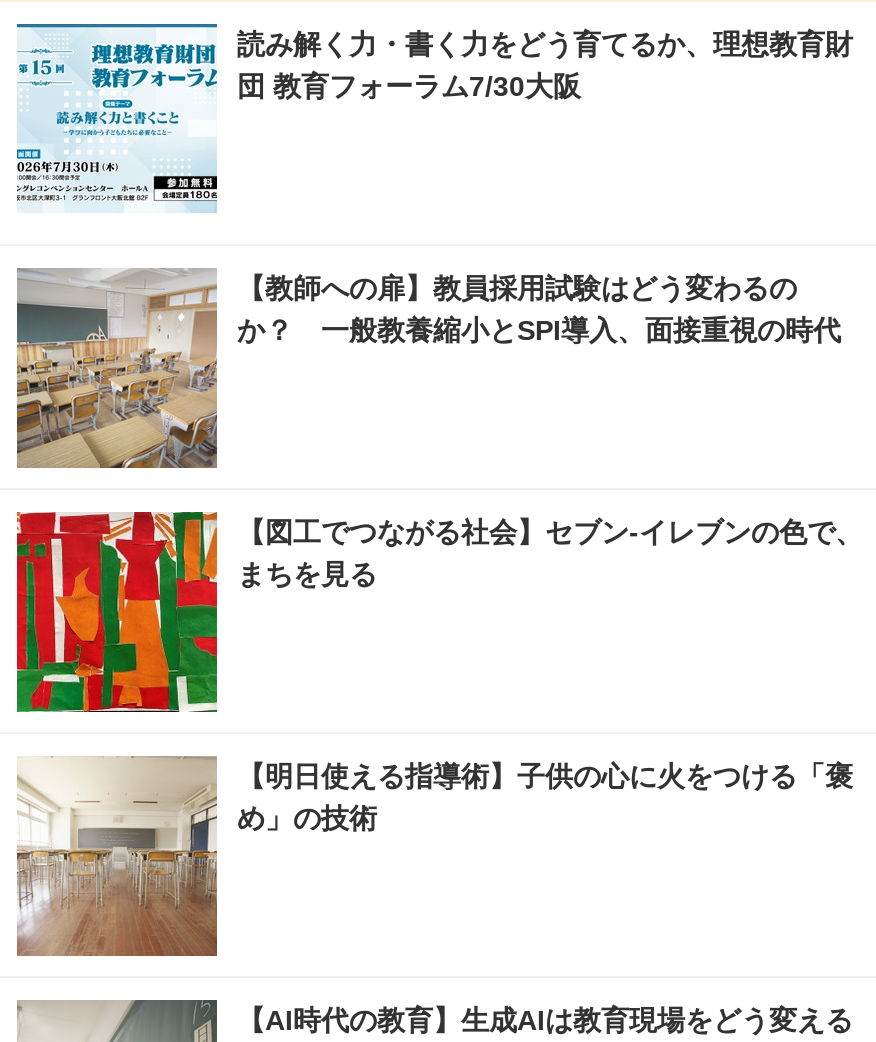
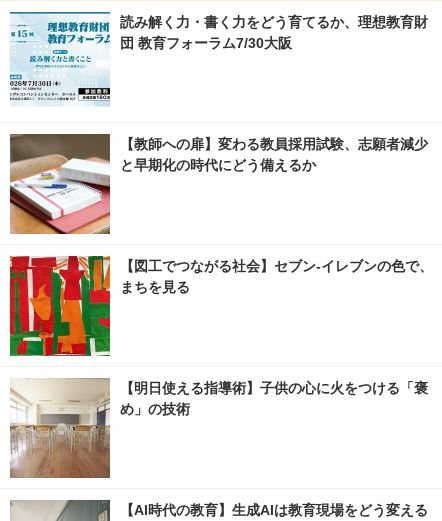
- [image]
- 【教師への扉】教員採用試験はどう変わるの
- か？ 一般教養縮小とSPI導入、面接重視の時代
+ [image]
+ 【教師への扉】変わる教員採用試験、志願者減少
+ と早期化の時代にどう備えるか
